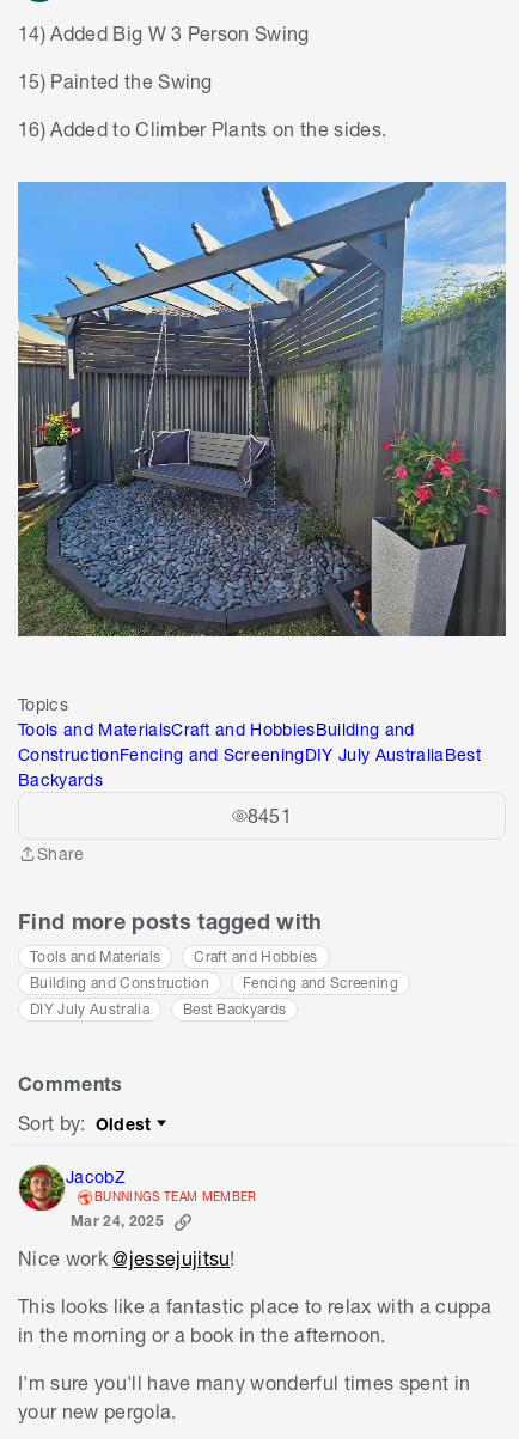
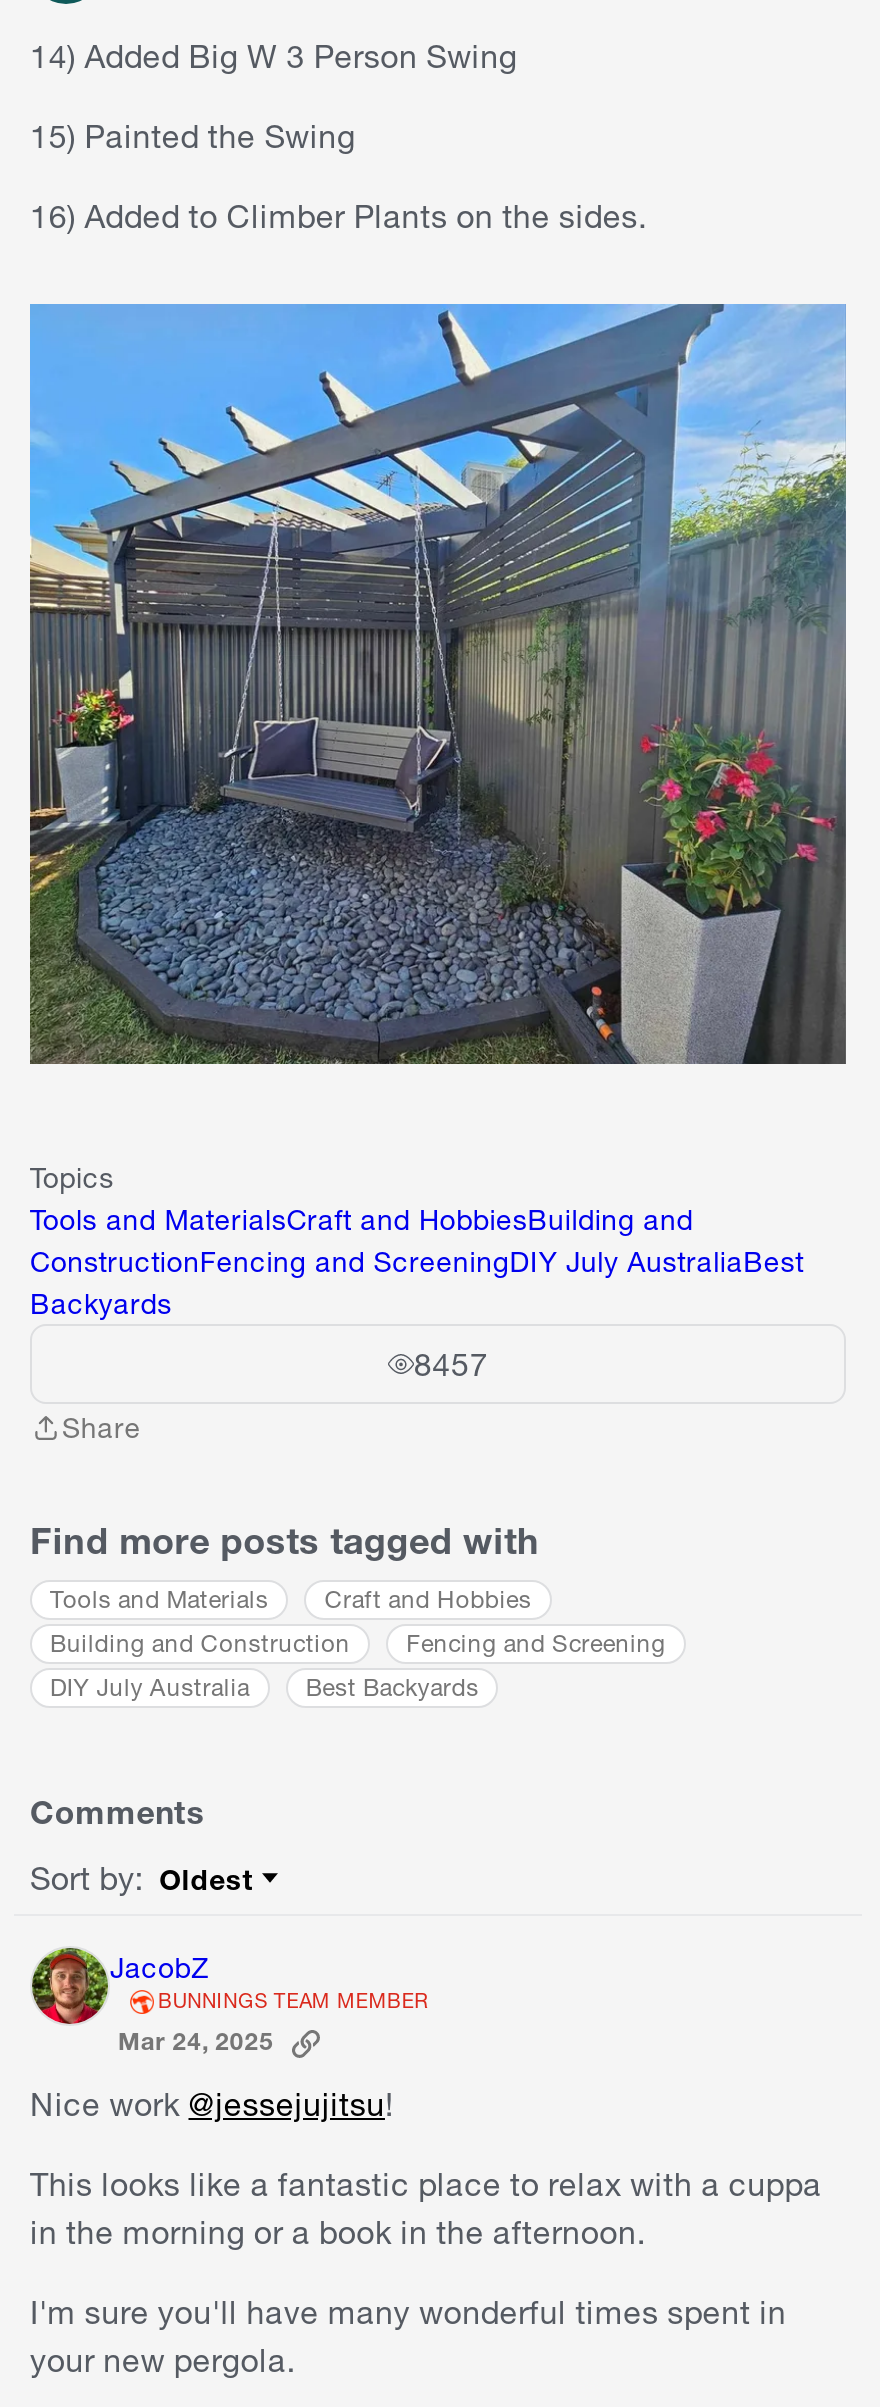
- 8451
+ 8457
